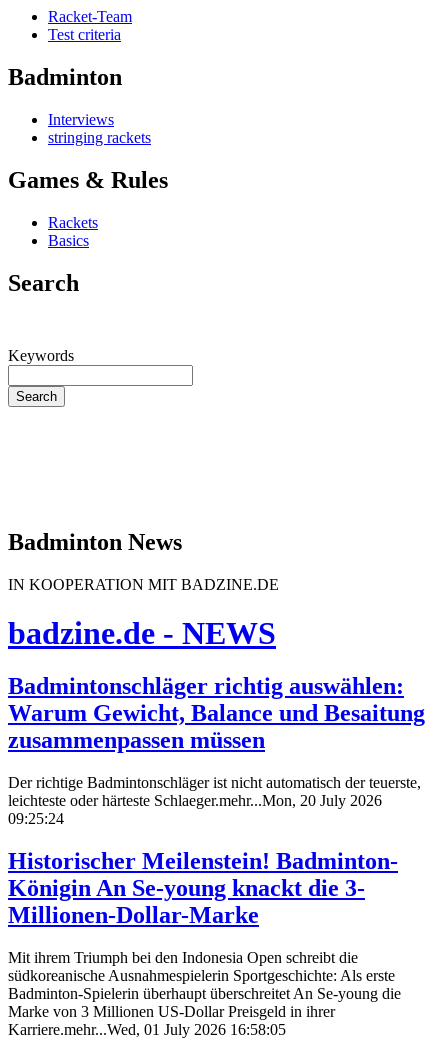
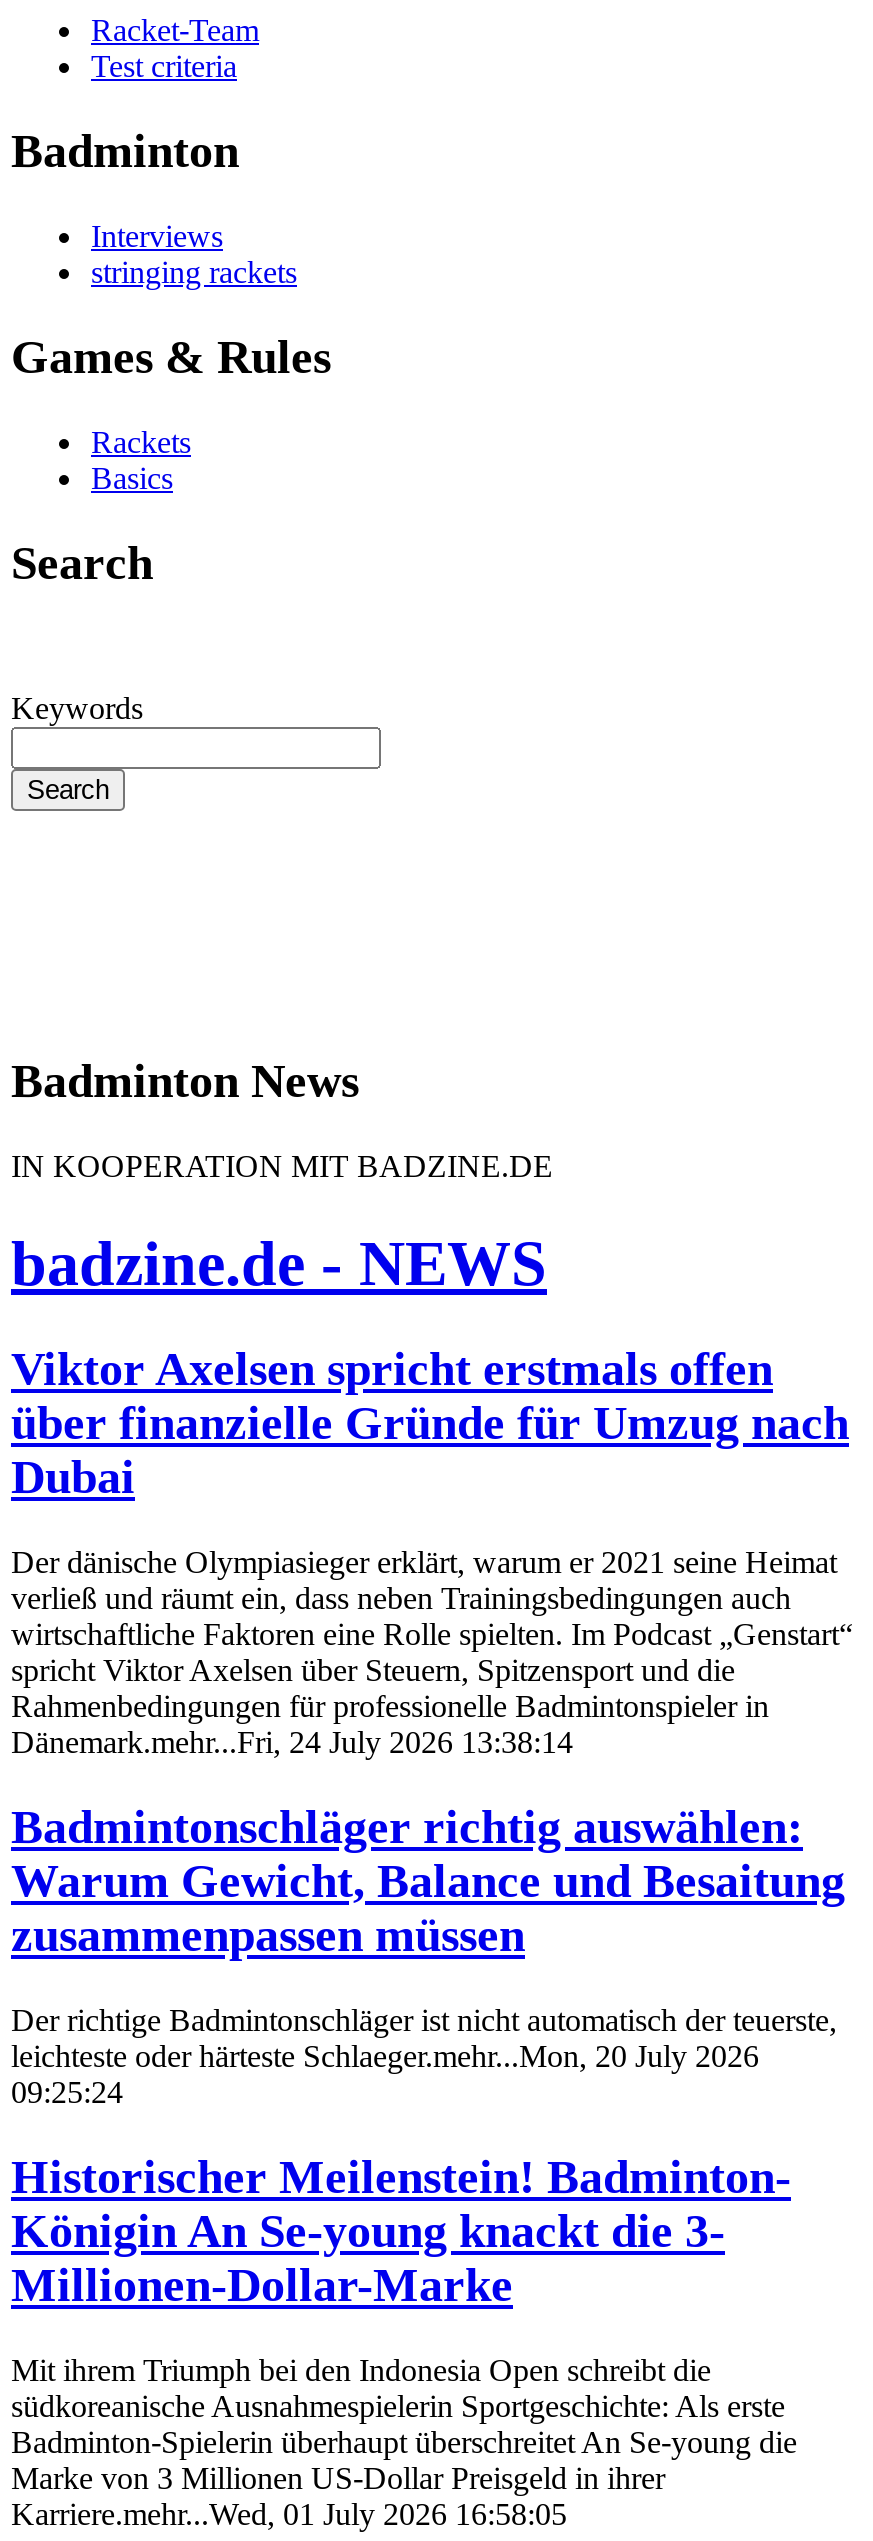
+ Viktor Axelsen spricht erstmals offen
+ über finanzielle Gründe für Umzug nach
+ Dubai
+ Der dänische Olympiasieger erklärt, warum er 2021 seine Heimat
+ verließ und räumt ein, dass neben Trainingsbedingungen auch
+ wirtschaftliche Faktoren eine Rolle spielten. Im Podcast „Genstart“
+ spricht Viktor Axelsen über Steuern, Spitzensport und die
+ Rahmenbedingungen für professionelle Badmintonspieler in
+ Dänemark.mehr...Fri, 24 July 2026 13:38:14
